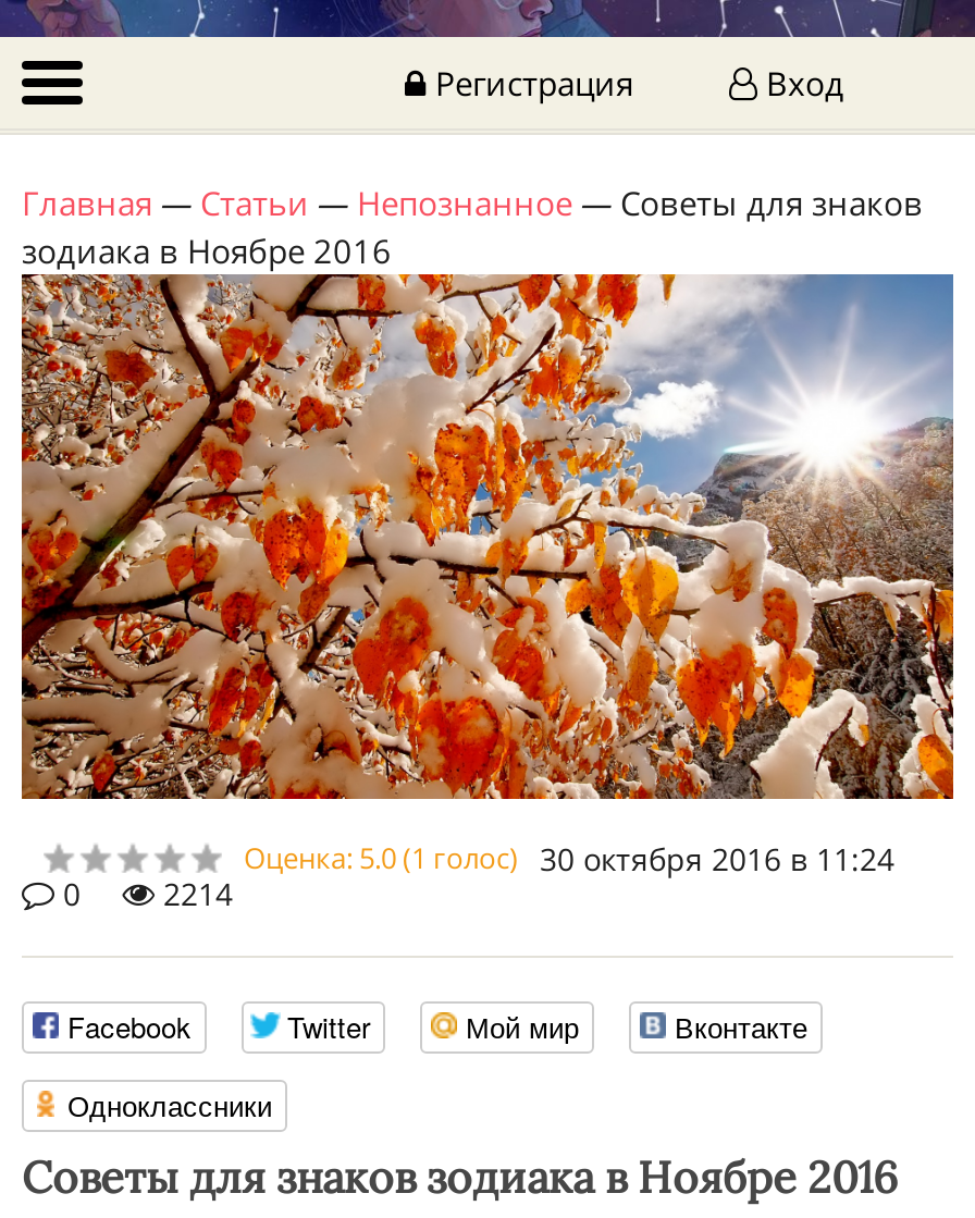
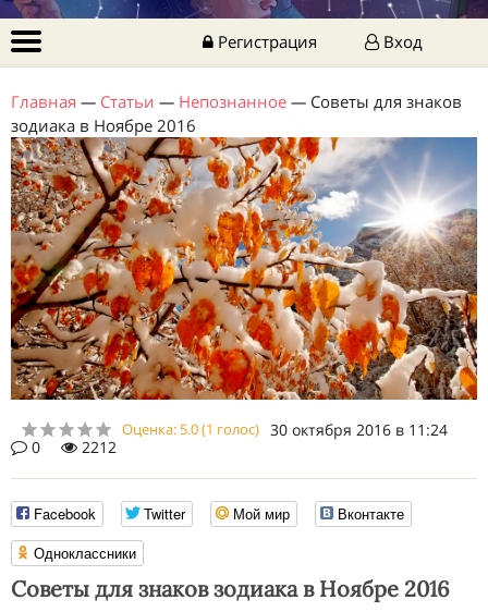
- 0 2214
+ 0 2212
